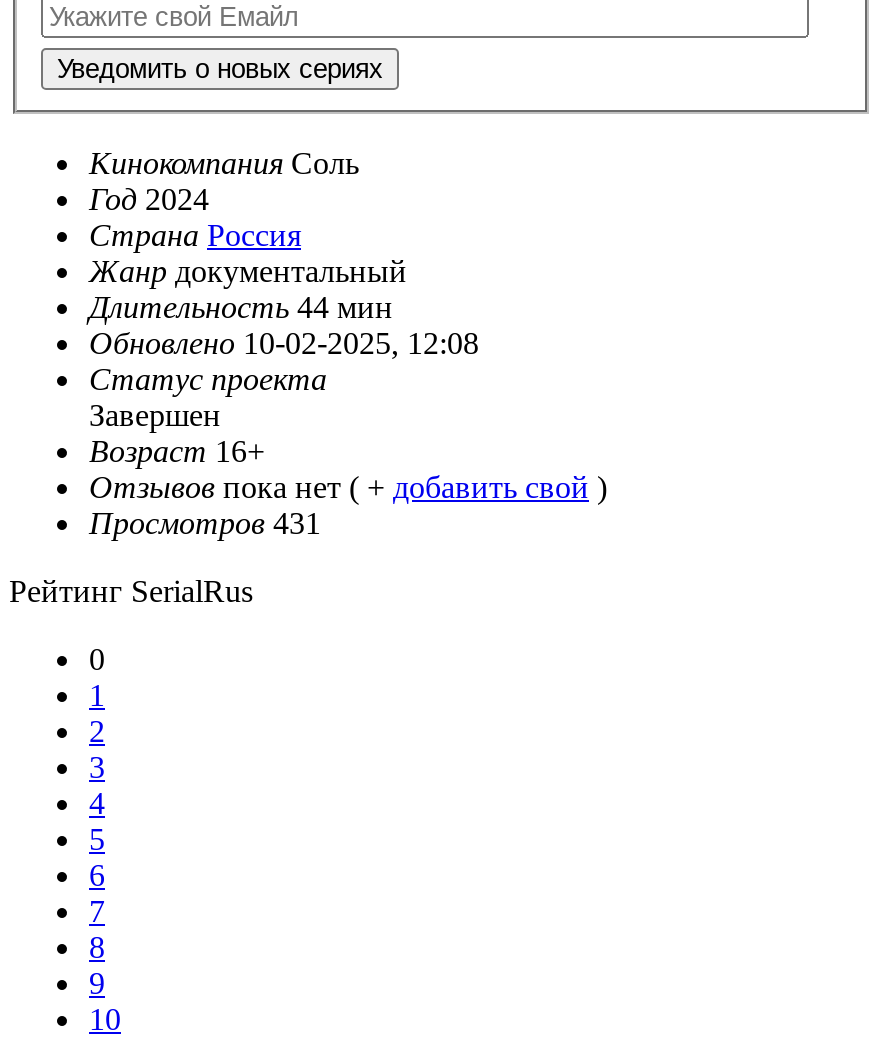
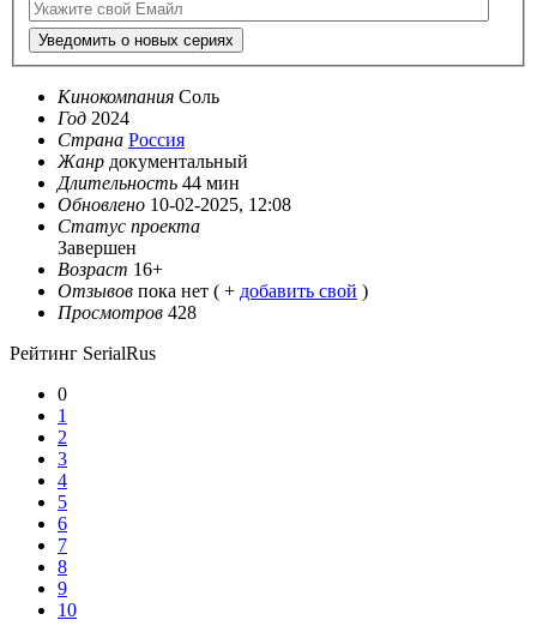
- Просмотров 431
+ Просмотров 428
